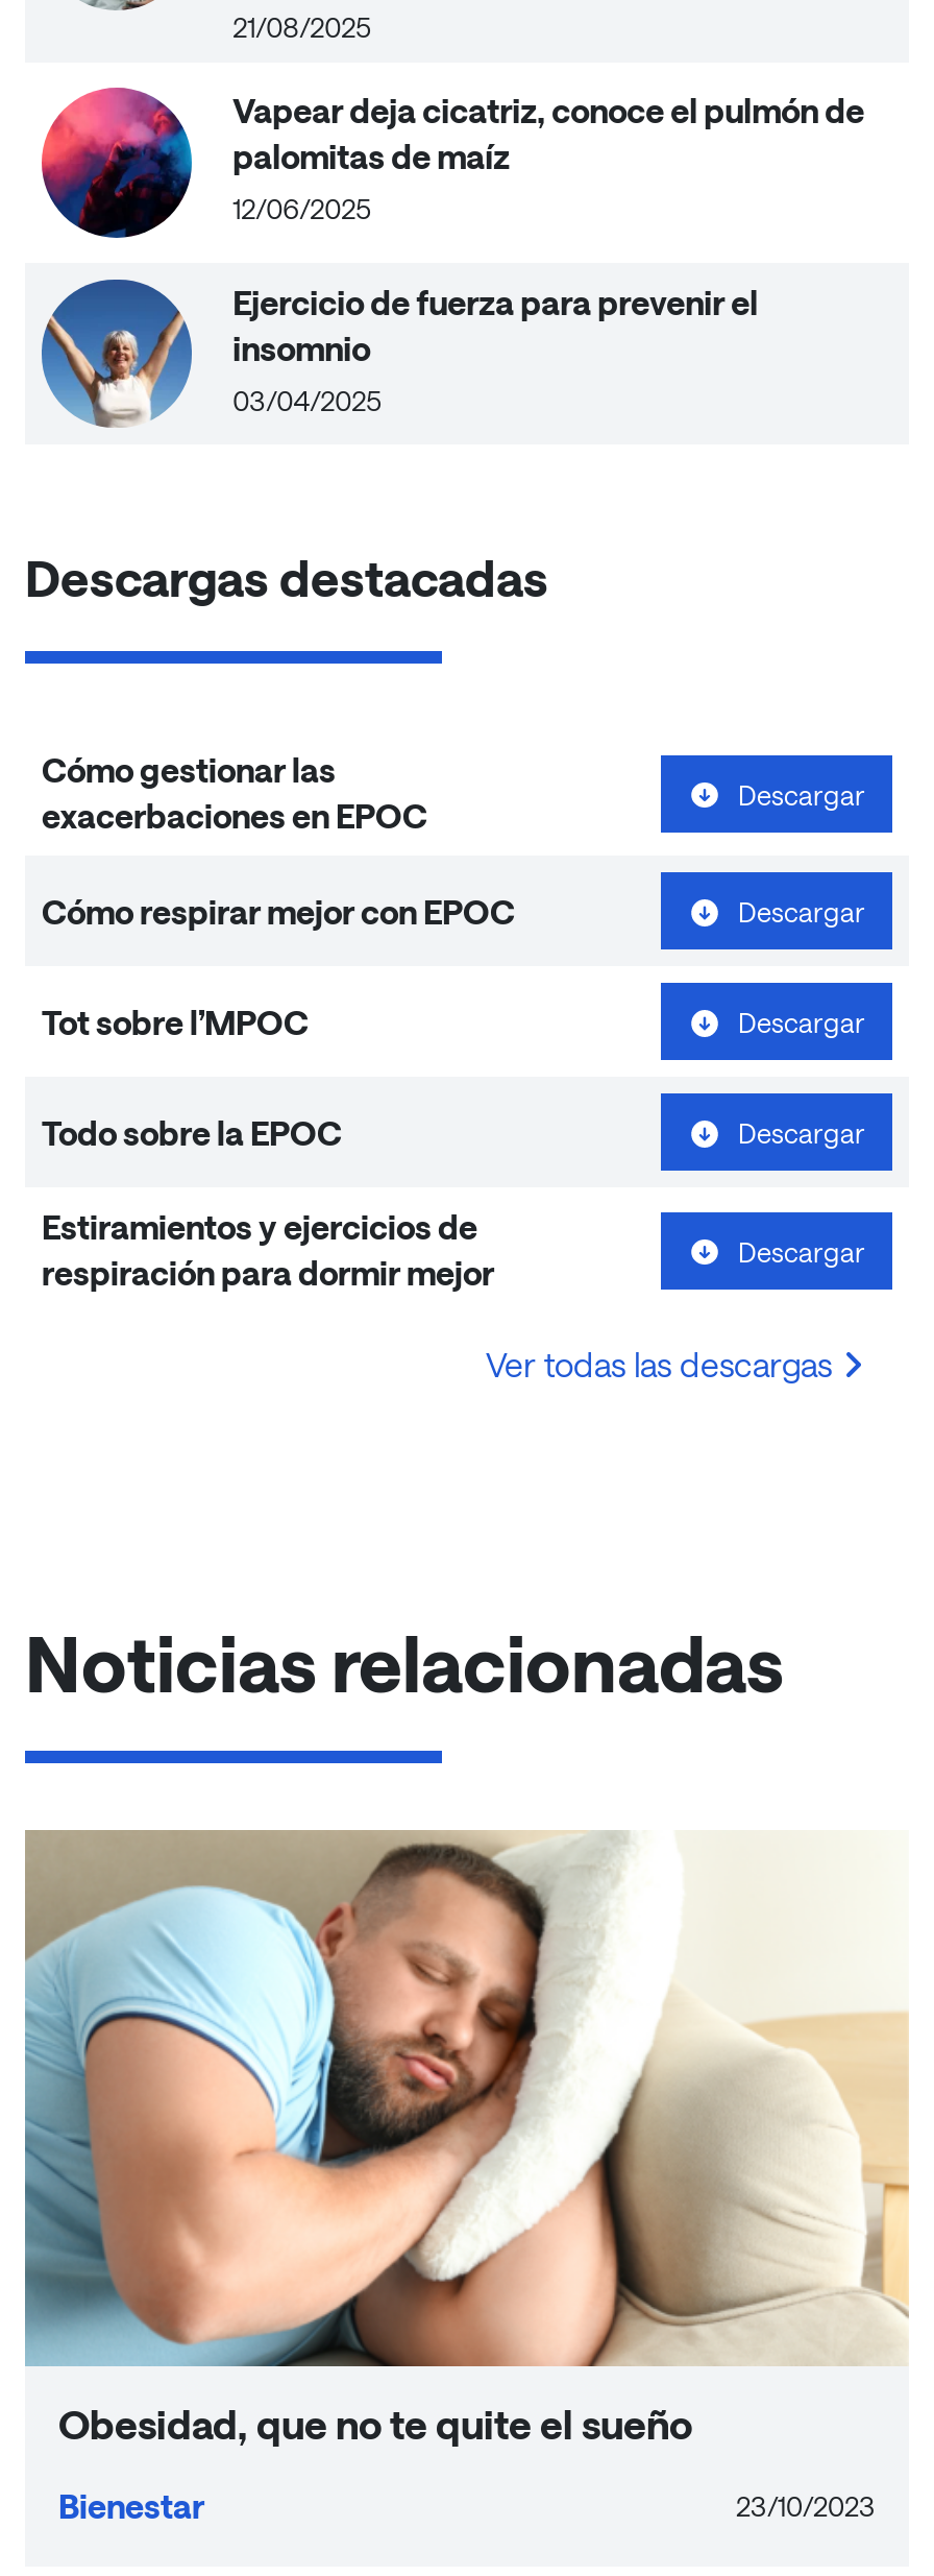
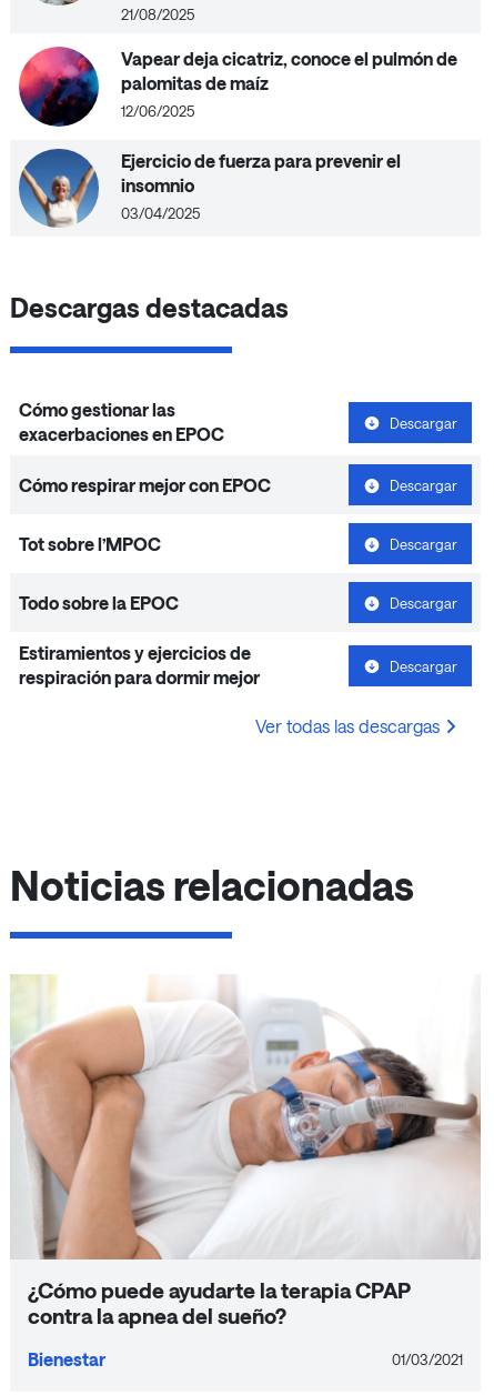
- [image]
- Obesidad, que no te quite el sueño
+ [image]
+ ¿Cómo puede ayudarte la terapia CPAP
+ contra la apnea del sueño?

- 23/10/2023
+ 01/03/2021
